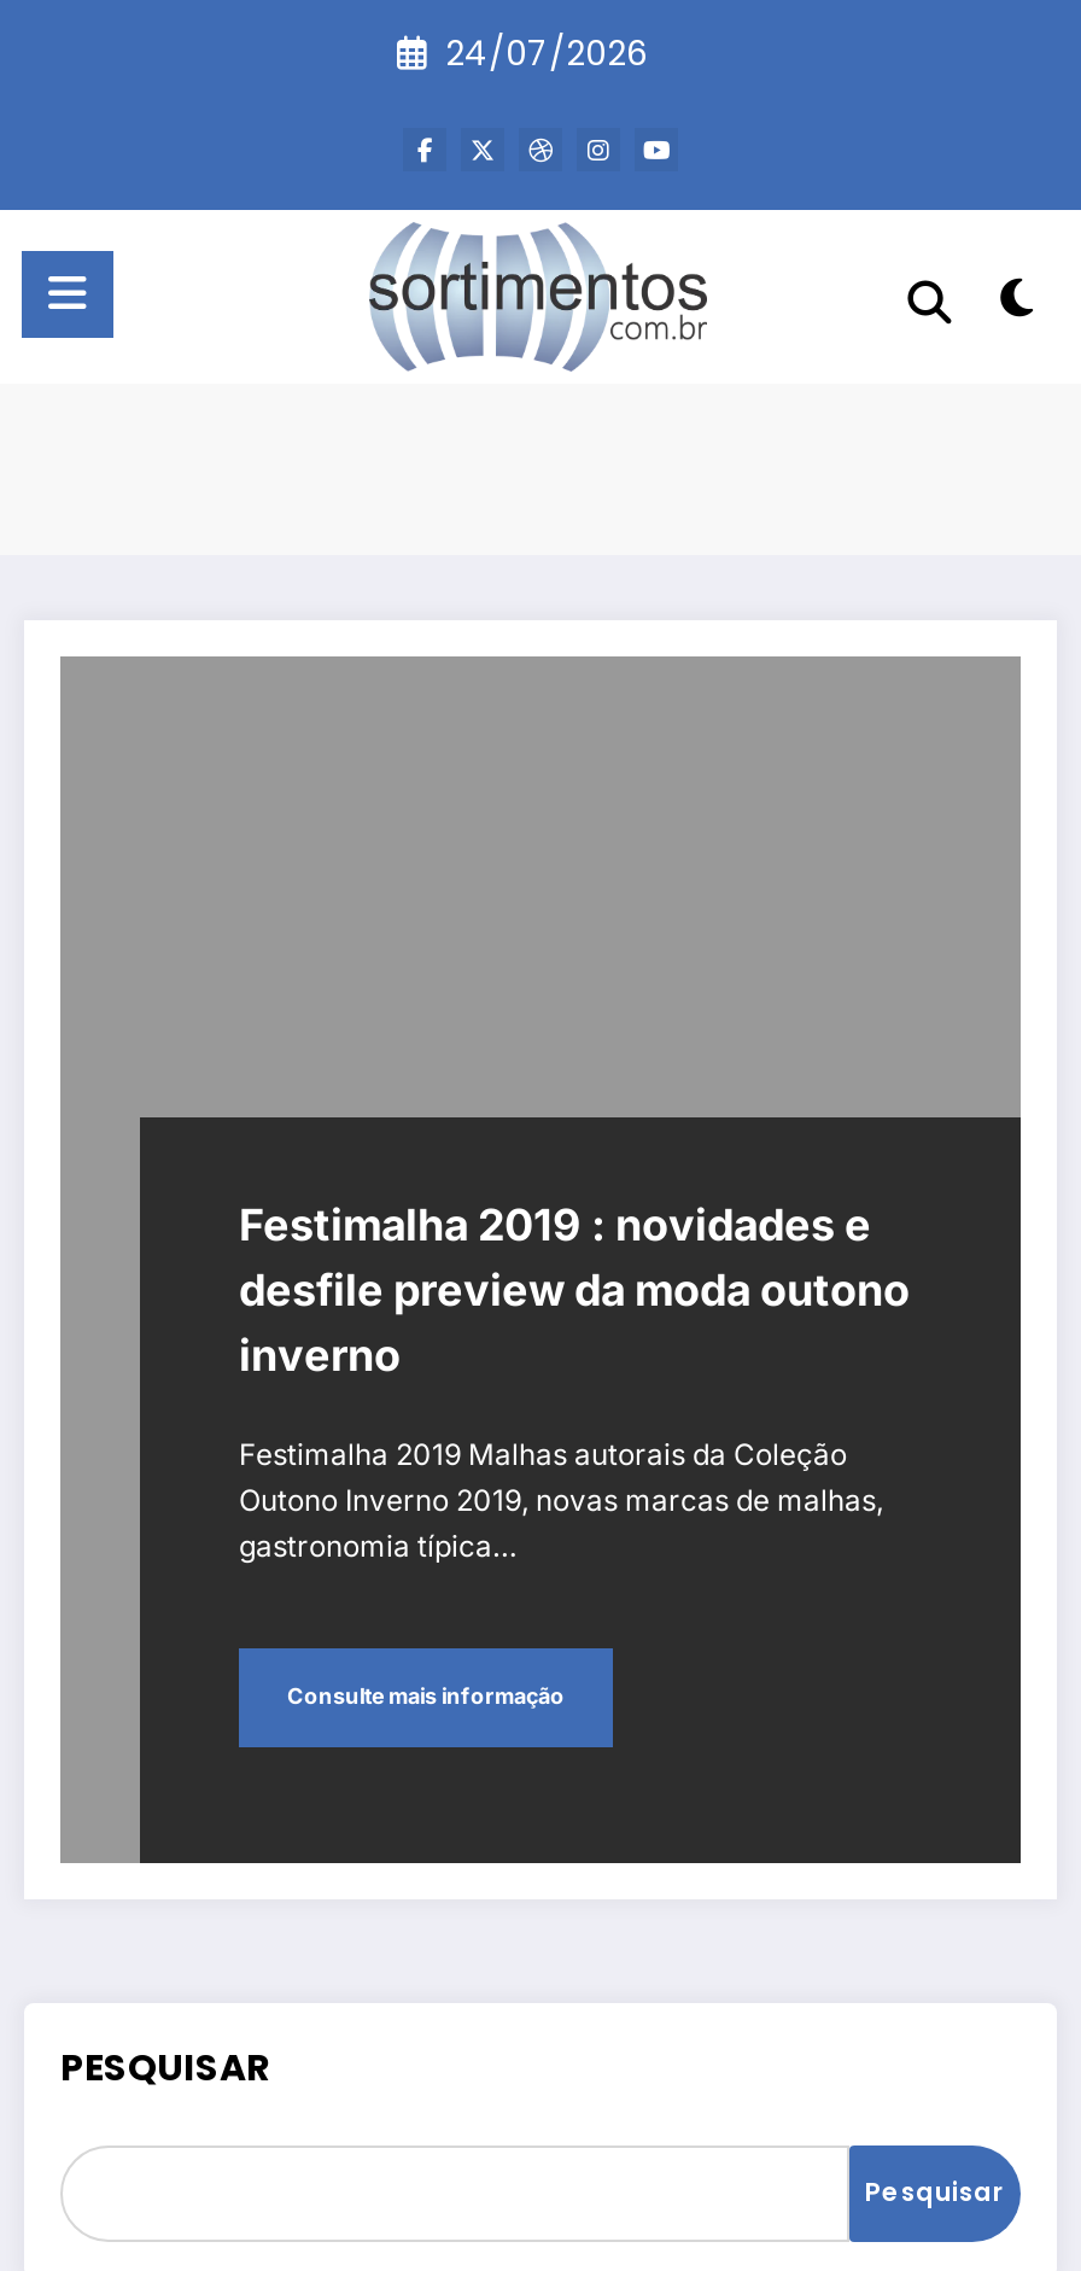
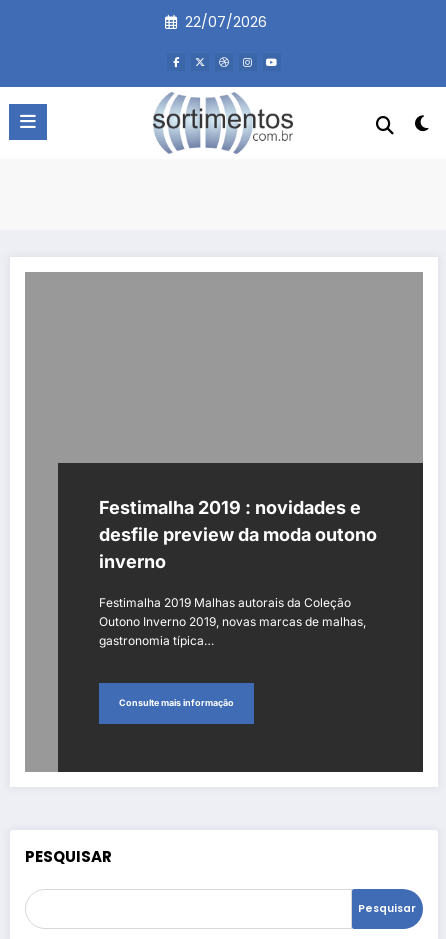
- 24/07/2026
+ 22/07/2026
